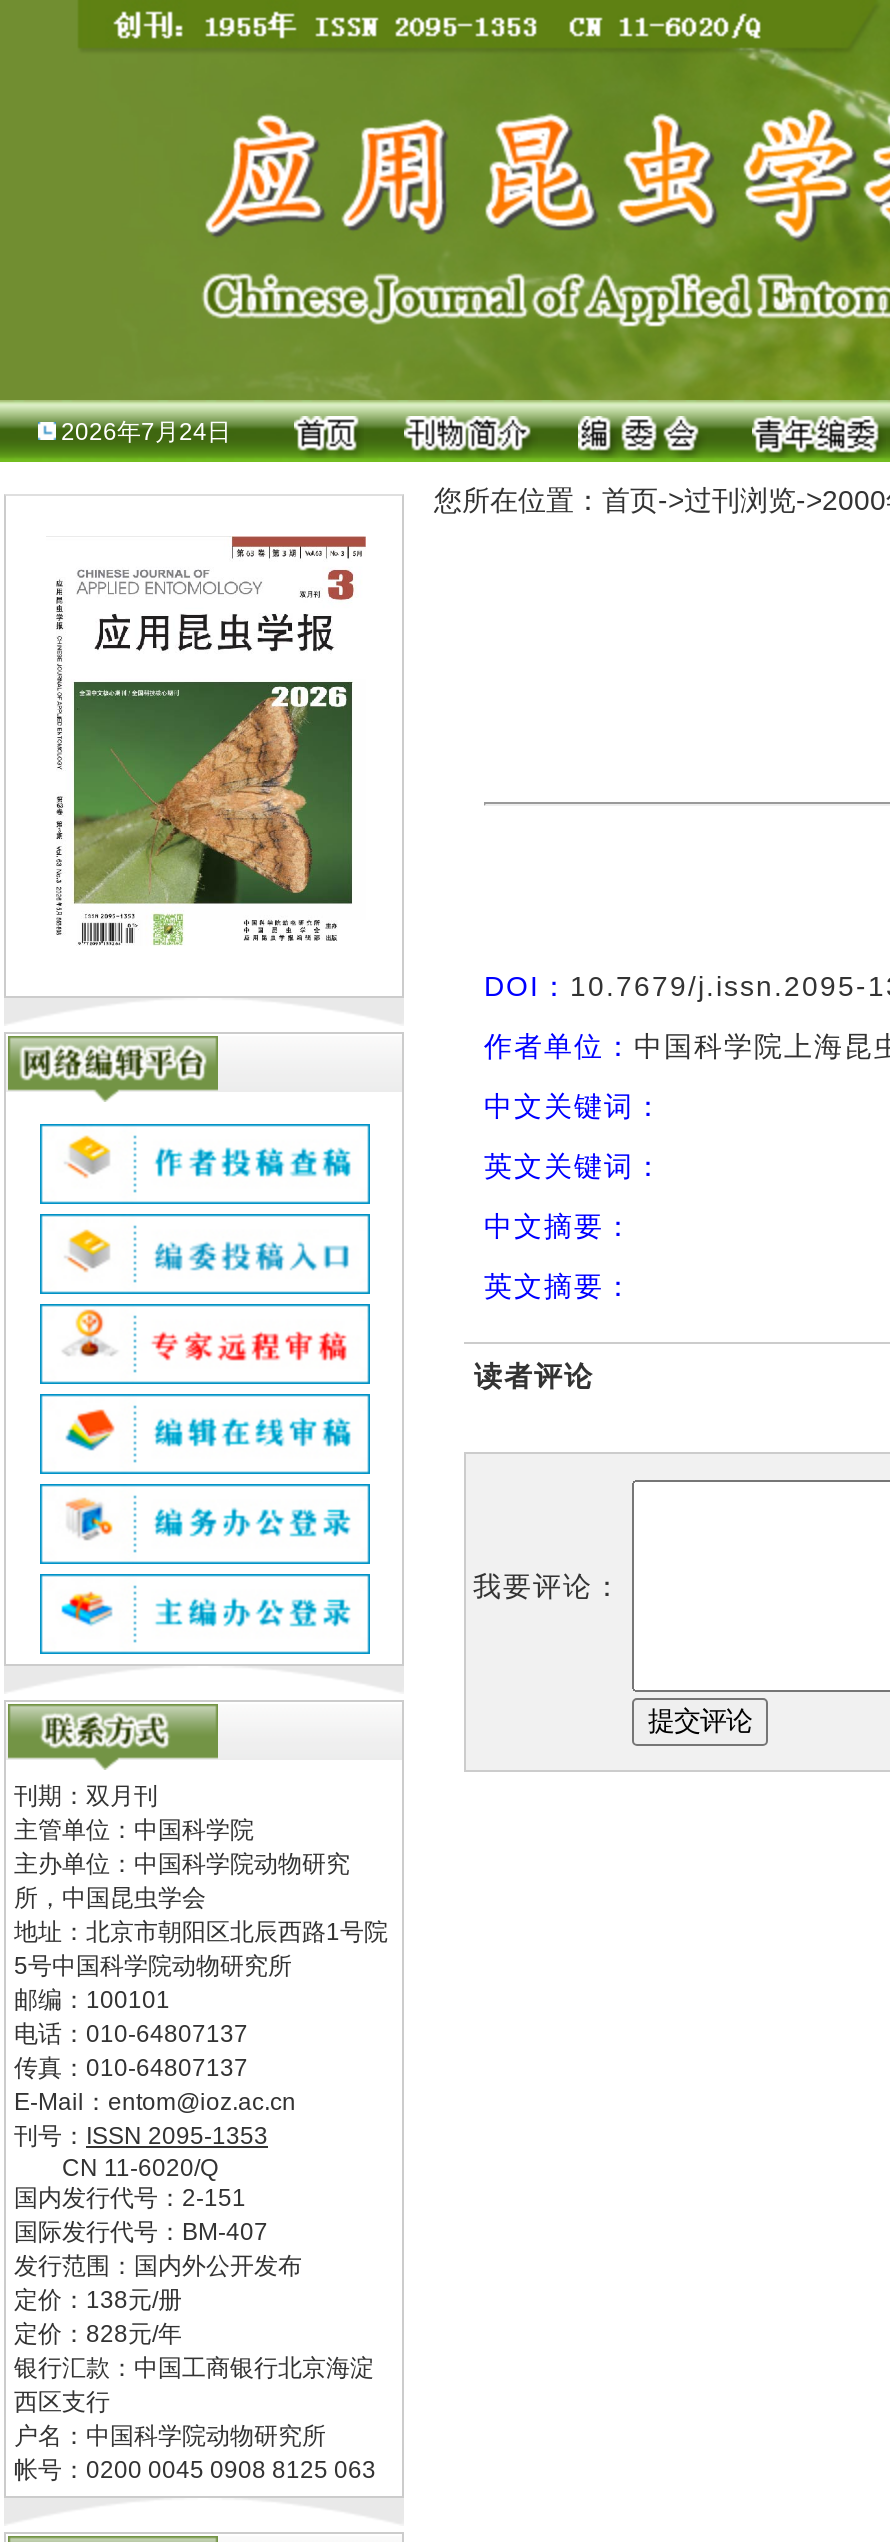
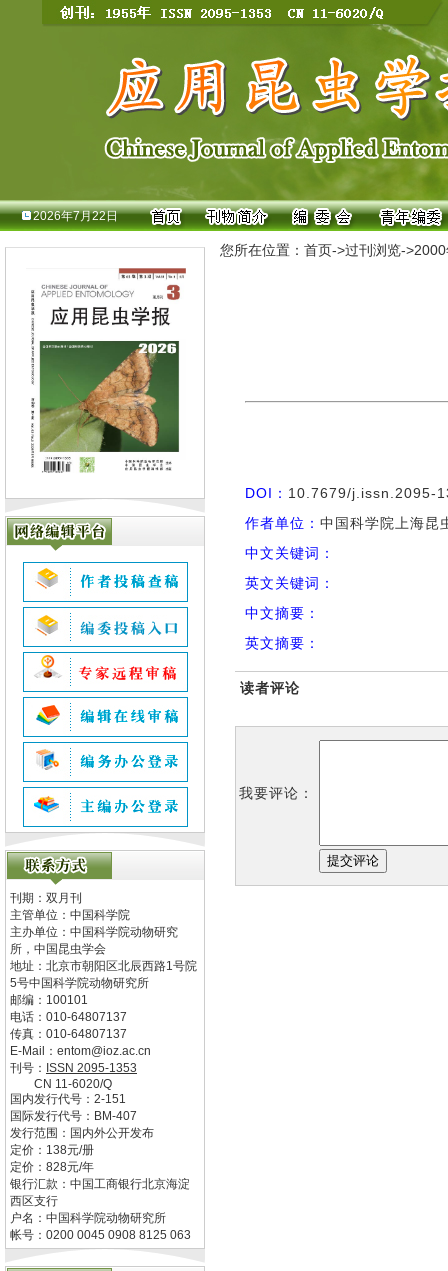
- 2026年7月24日
+ 2026年7月22日
